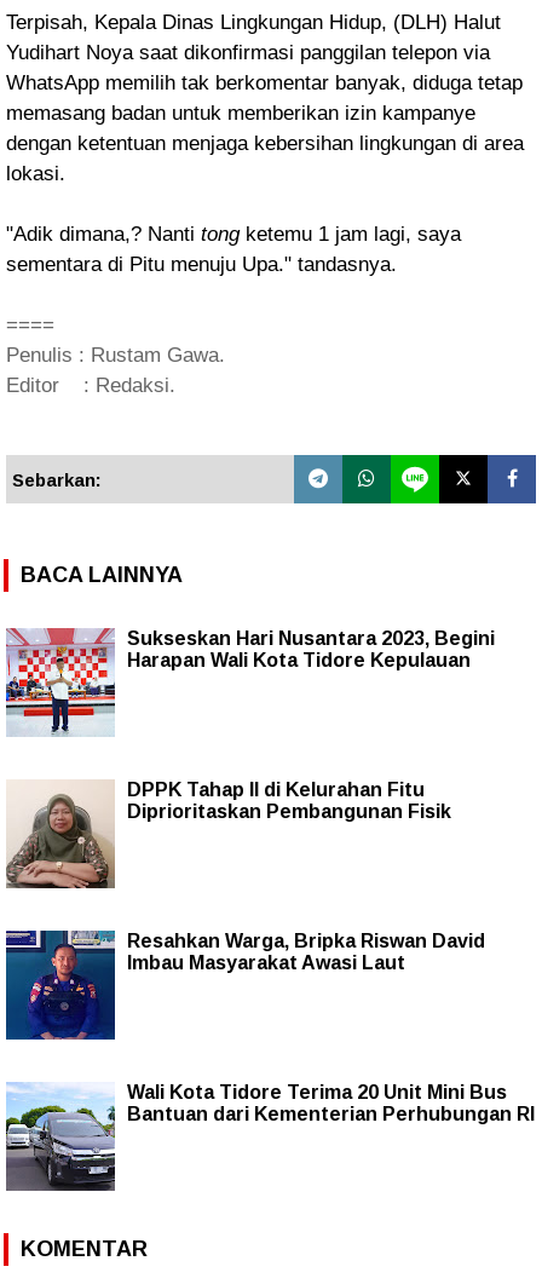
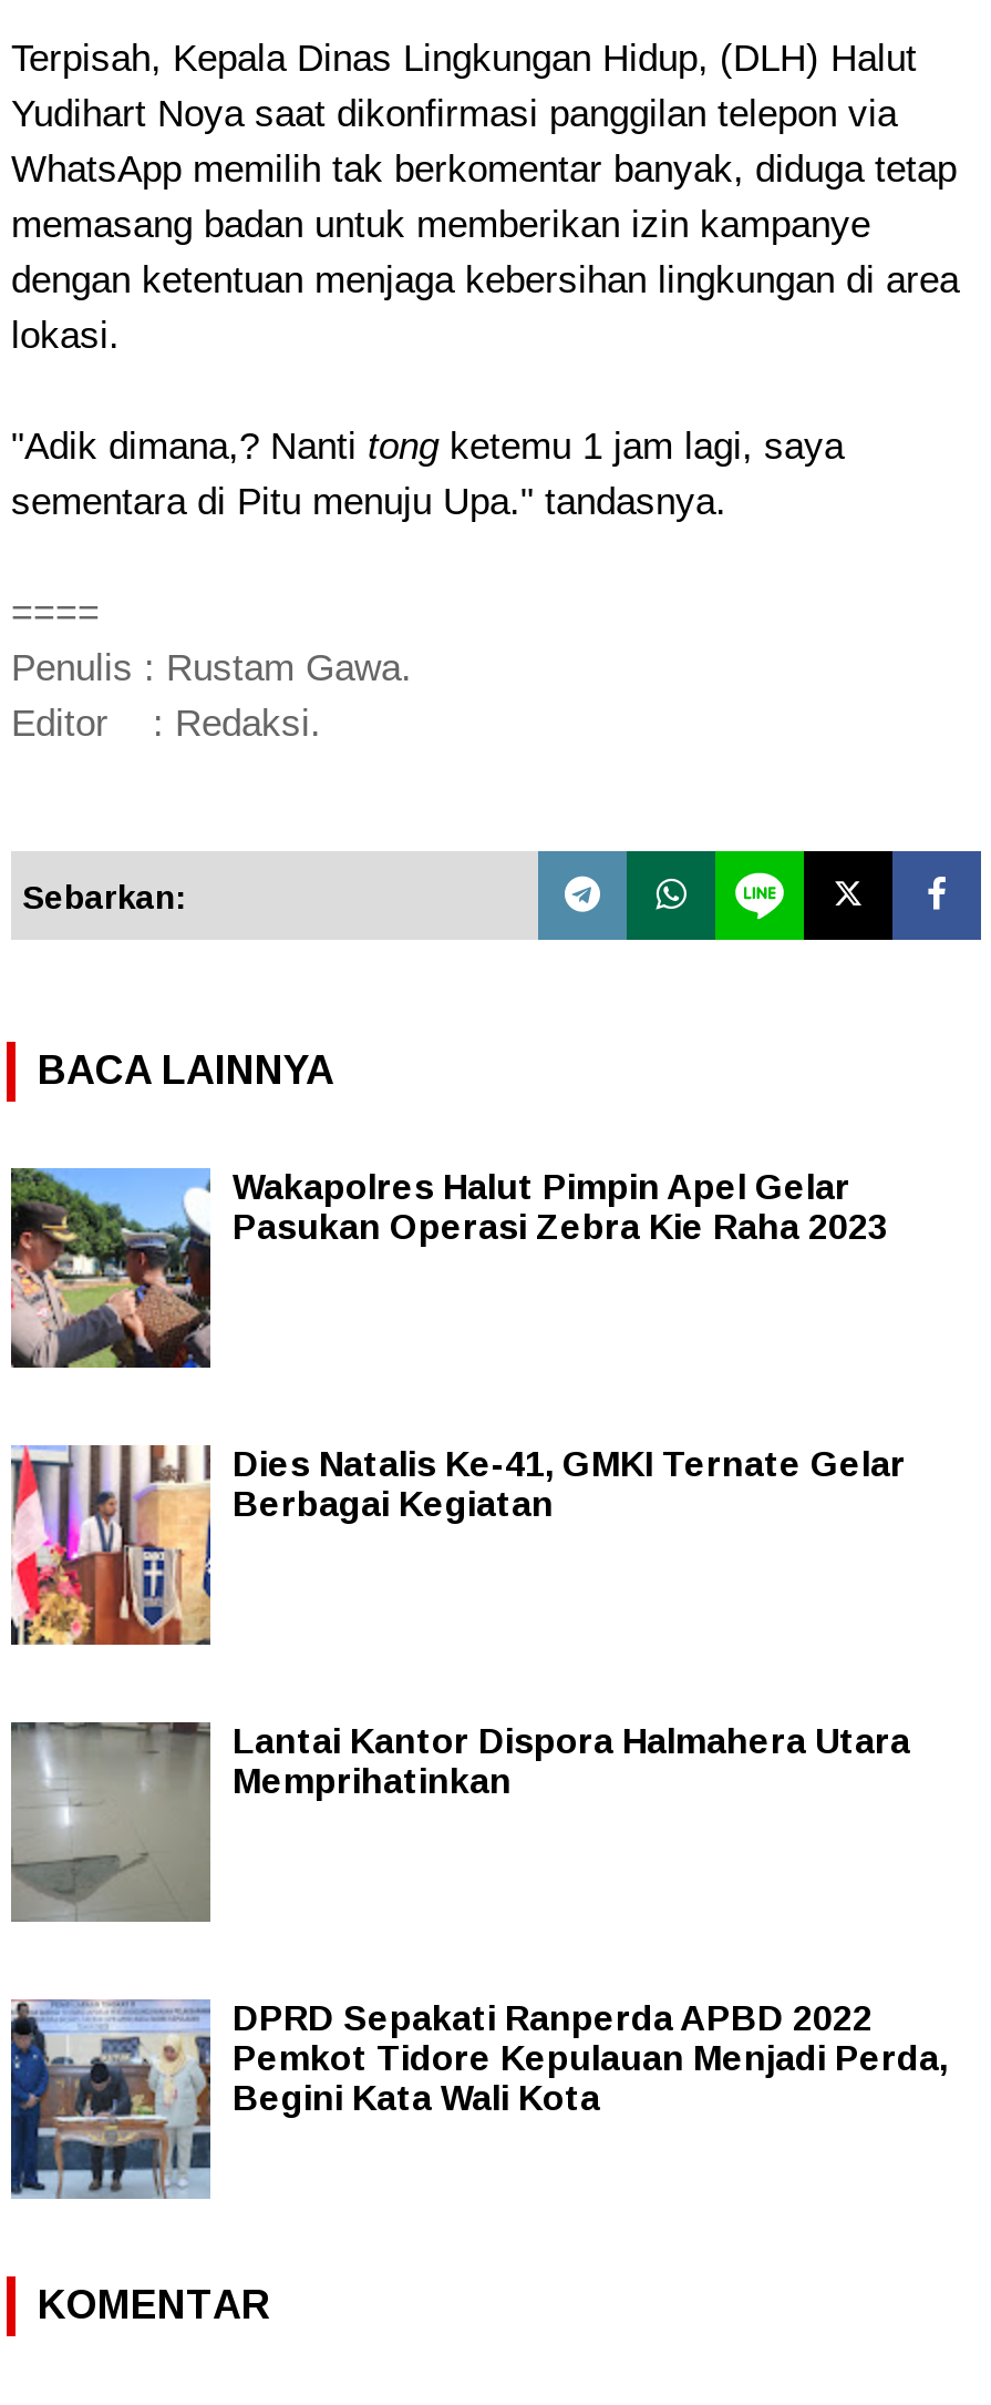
- [image]
- Sukseskan Hari Nusantara 2023, Begini
- Harapan Wali Kota Tidore Kepulauan
+ [image]
+ Wakapolres Halut Pimpin Apel Gelar
+ Pasukan Operasi Zebra Kie Raha 2023

- [image]
- DPPK Tahap II di Kelurahan Fitu
- Diprioritaskan Pembangunan Fisik
+ [image]
+ Dies Natalis Ke-41, GMKI Ternate Gelar
+ Berbagai Kegiatan

- [image]
- Resahkan Warga, Bripka Riswan David
- Imbau Masyarakat Awasi Laut
+ [image]
+ Lantai Kantor Dispora Halmahera Utara
+ Memprihatinkan

- [image]
- Wali Kota Tidore Terima 20 Unit Mini Bus
- Bantuan dari Kementerian Perhubungan RI
+ [image]
+ DPRD Sepakati Ranperda APBD 2022
+ Pemkot Tidore Kepulauan Menjadi Perda,
+ Begini Kata Wali Kota
